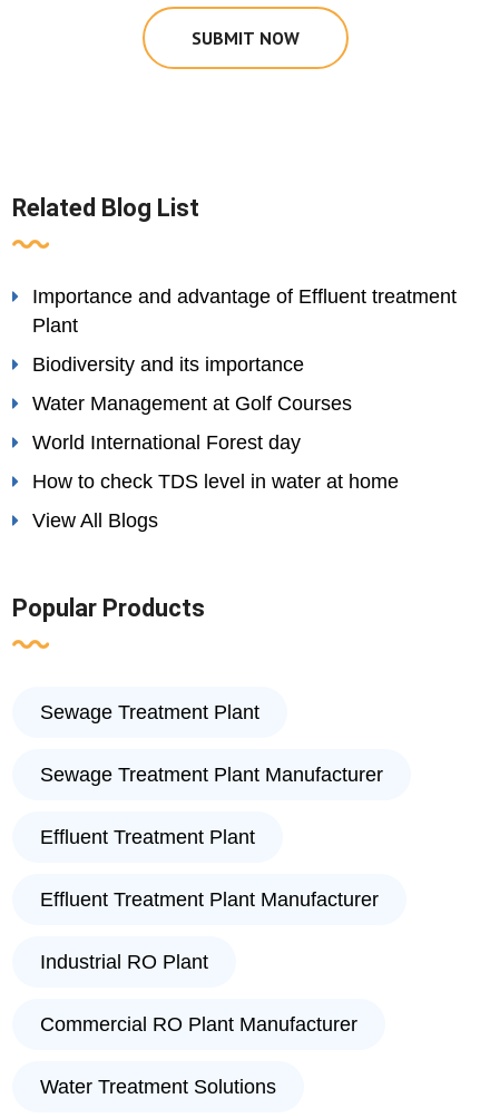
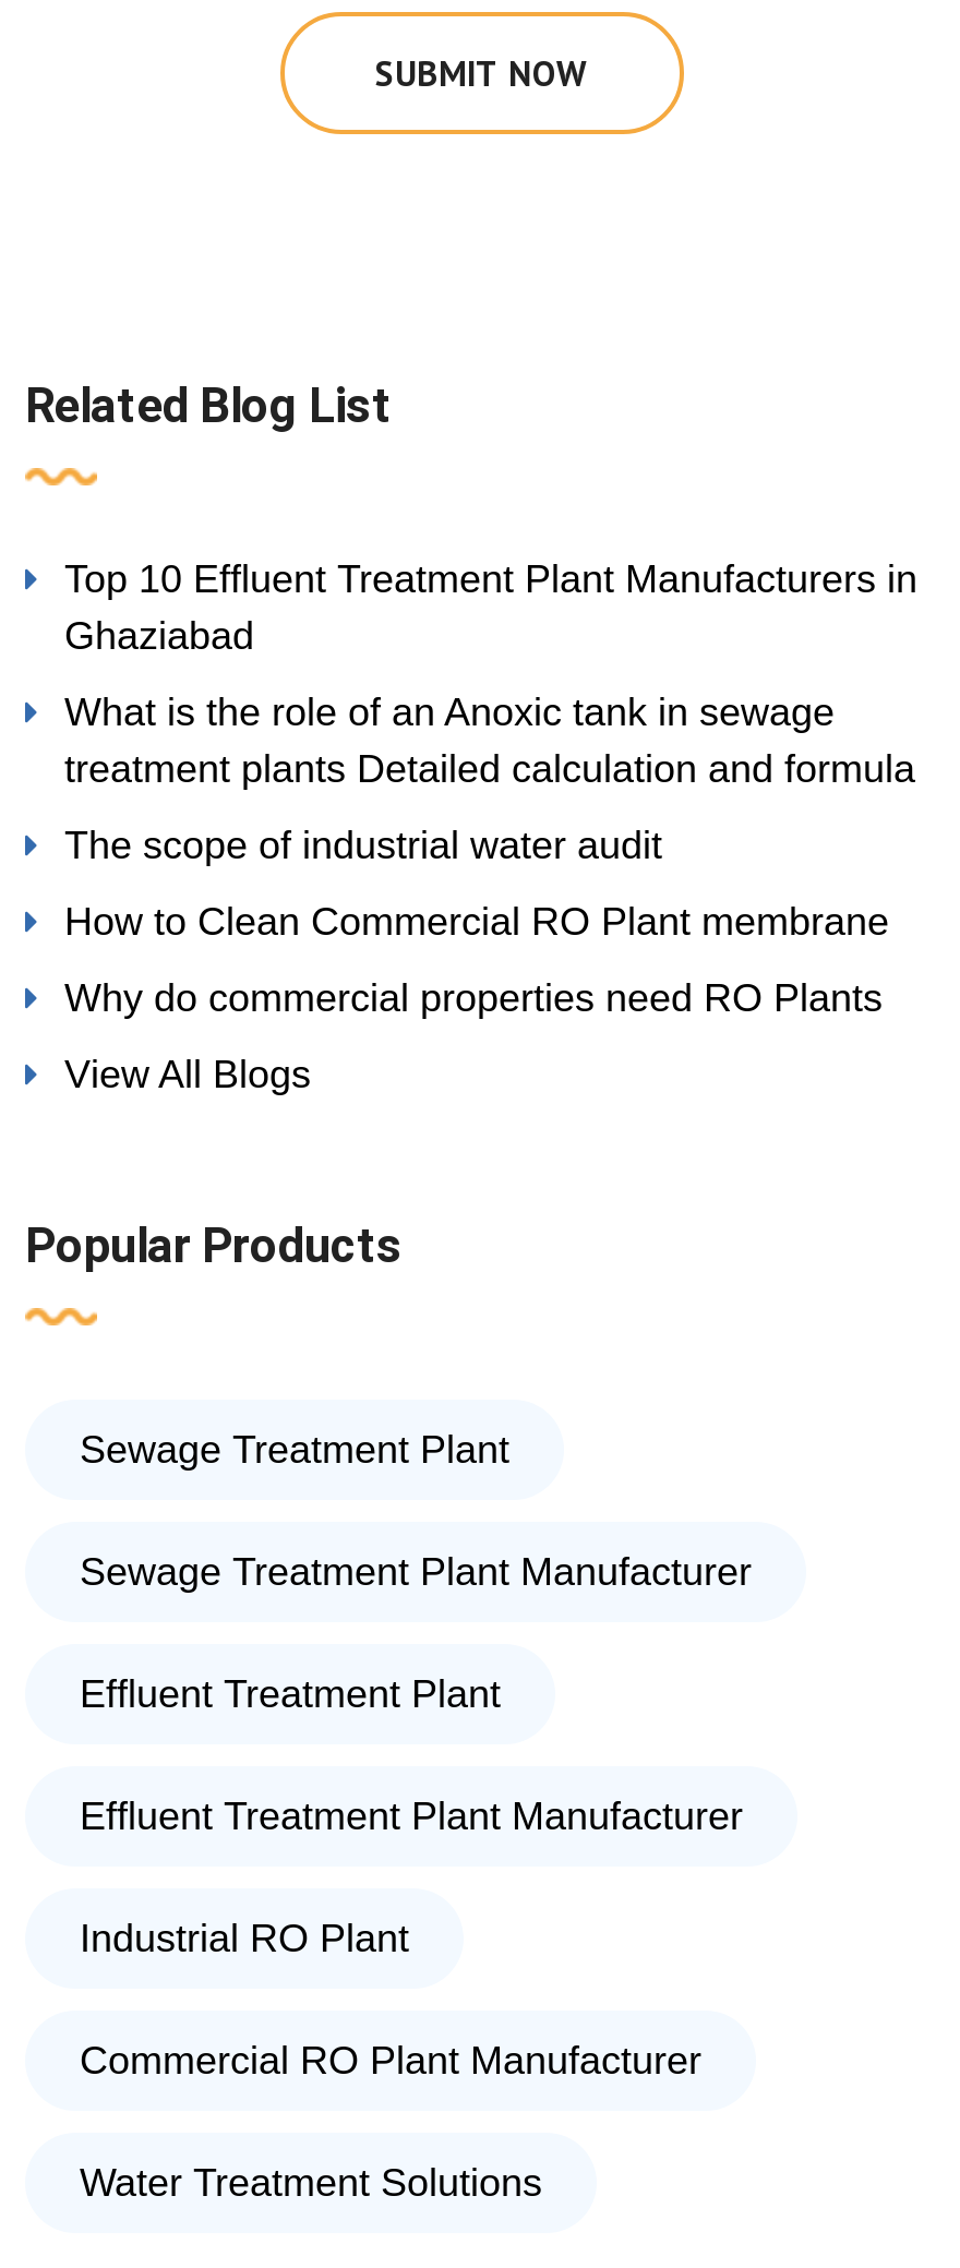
- Importance and advantage of Effluent treatment
- Plant
+ Top 10 Effluent Treatment Plant Manufacturers in
+ Ghaziabad

- Biodiversity and its importance
+ What is the role of an Anoxic tank in sewage
+ treatment plants Detailed calculation and formula

- Water Management at Golf Courses
+ The scope of industrial water audit

- World International Forest day
+ How to Clean Commercial RO Plant membrane

- How to check TDS level in water at home
+ Why do commercial properties need RO Plants
